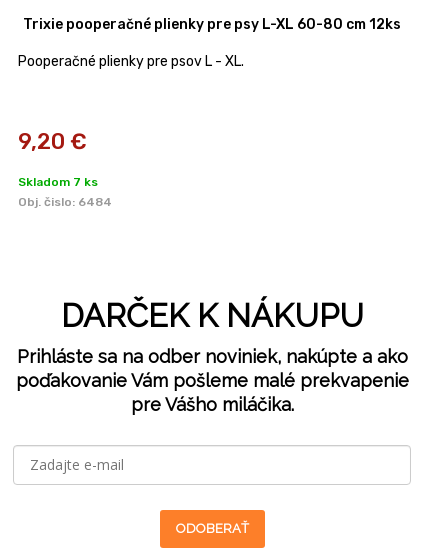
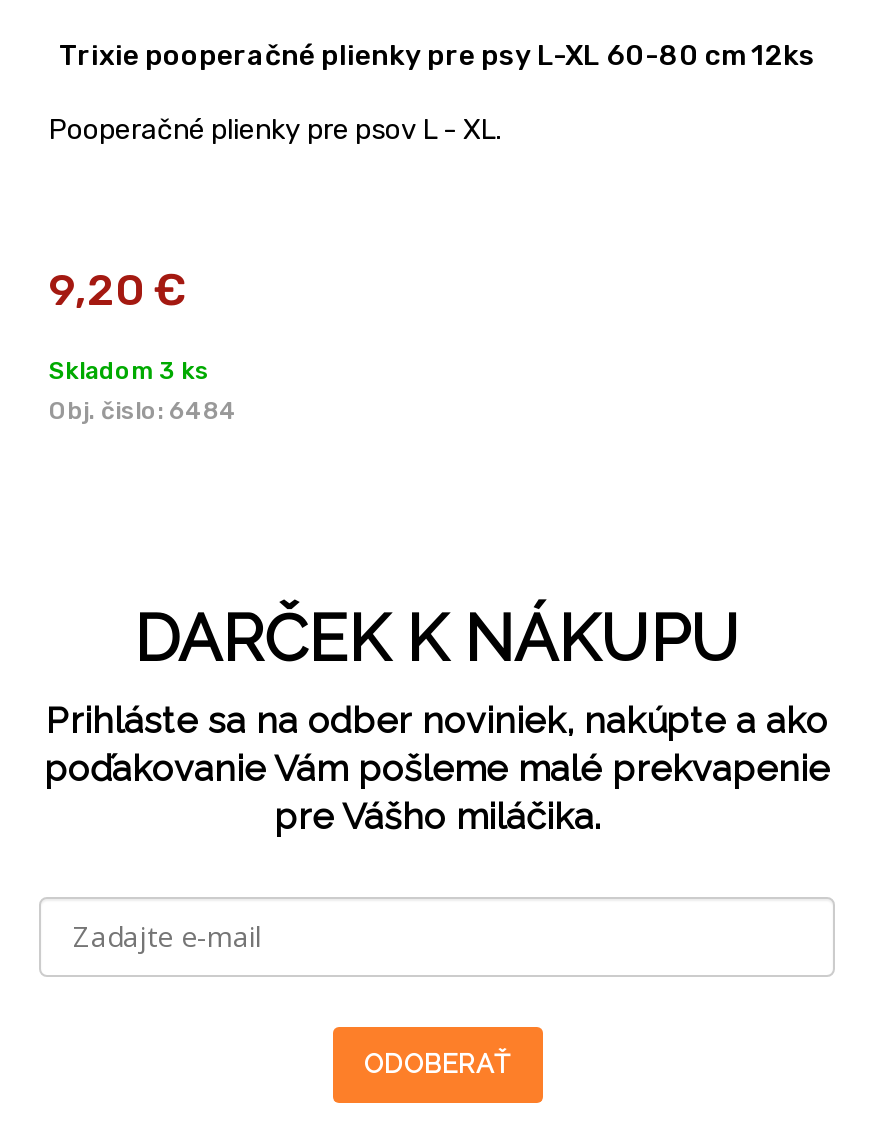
- Skladom 7 ks
+ Skladom 3 ks
